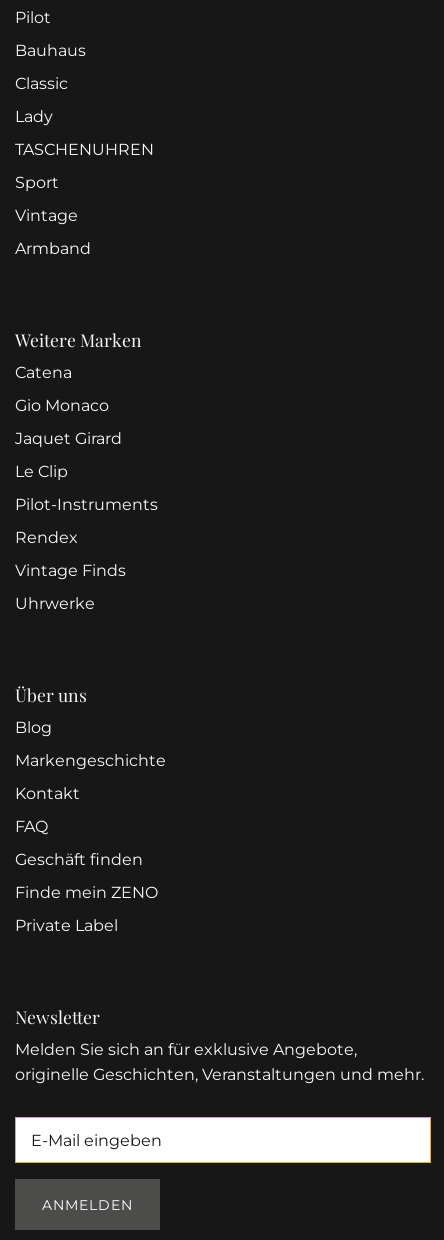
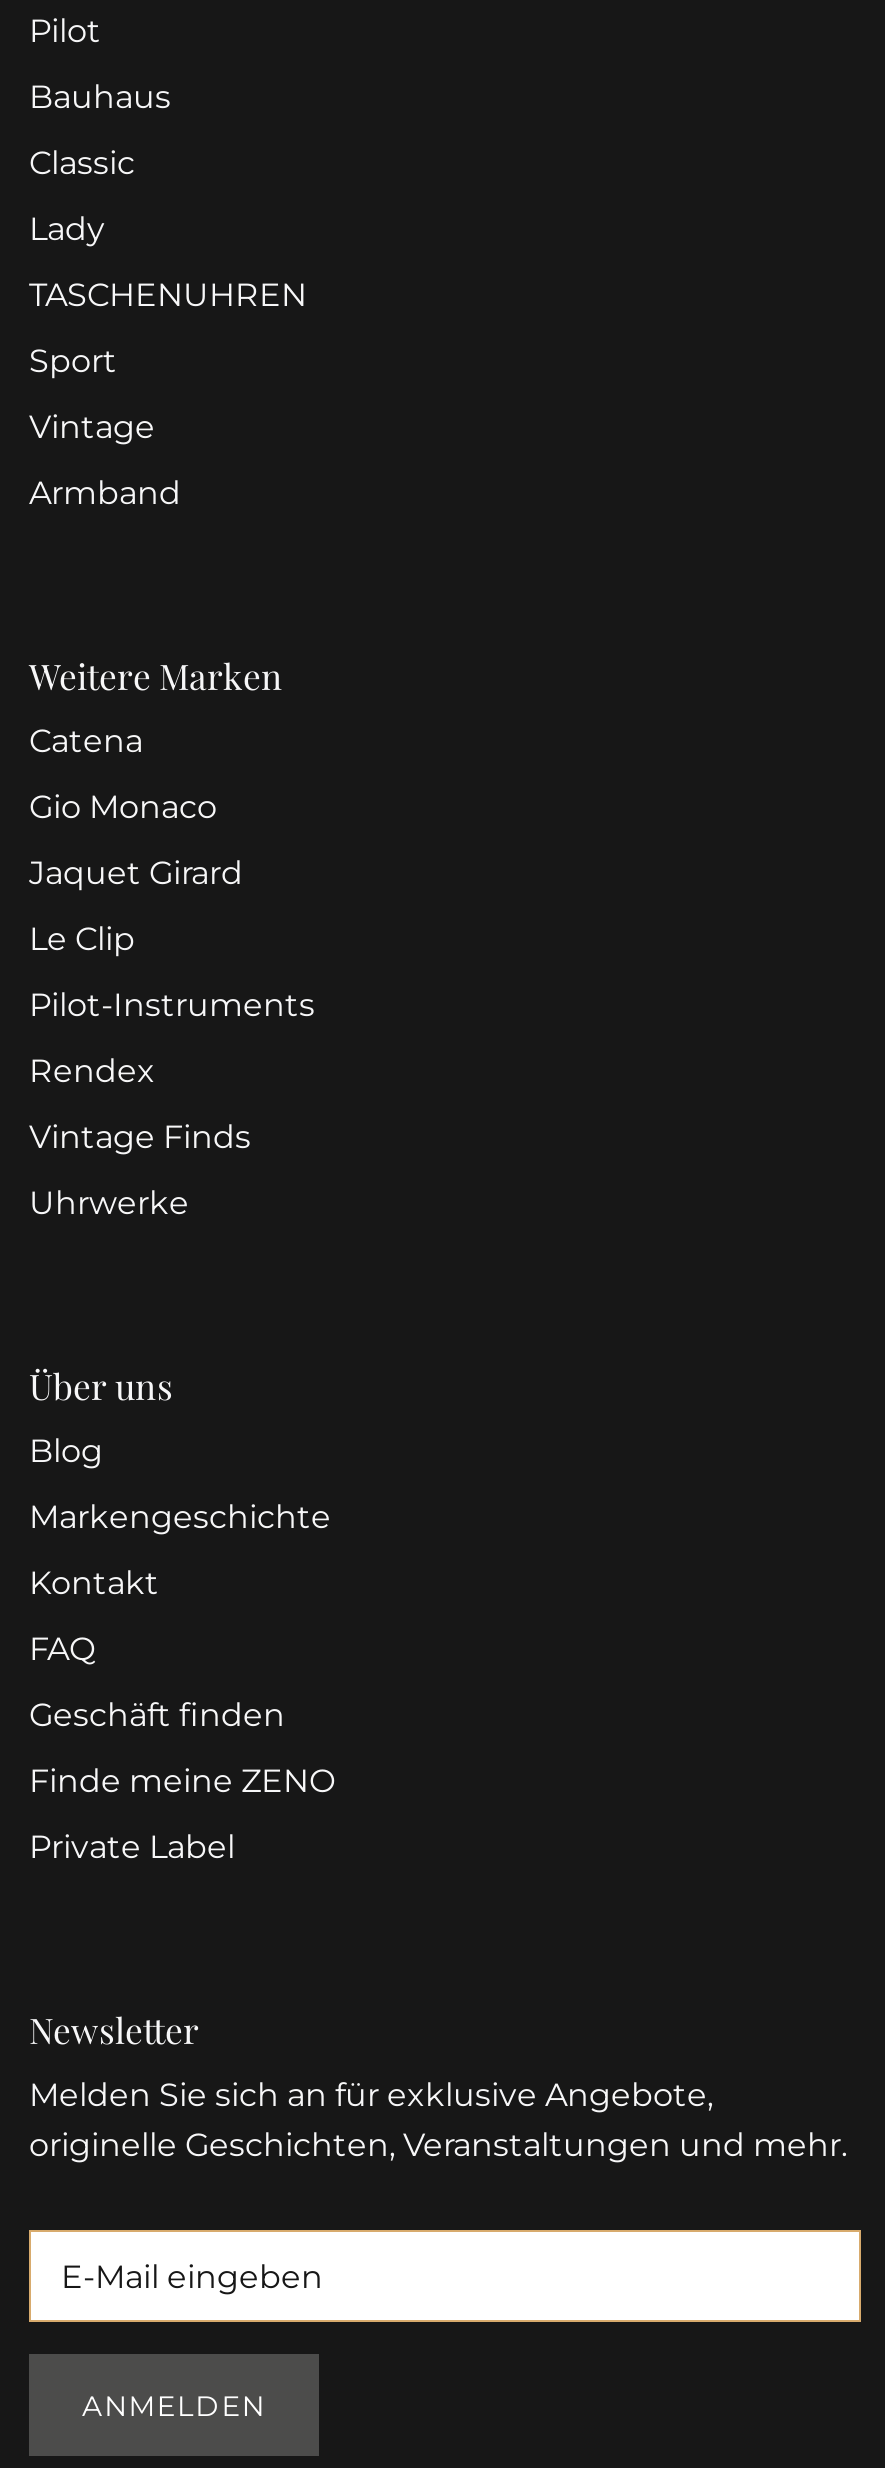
- Finde mein ZENO
+ Finde meine ZENO
